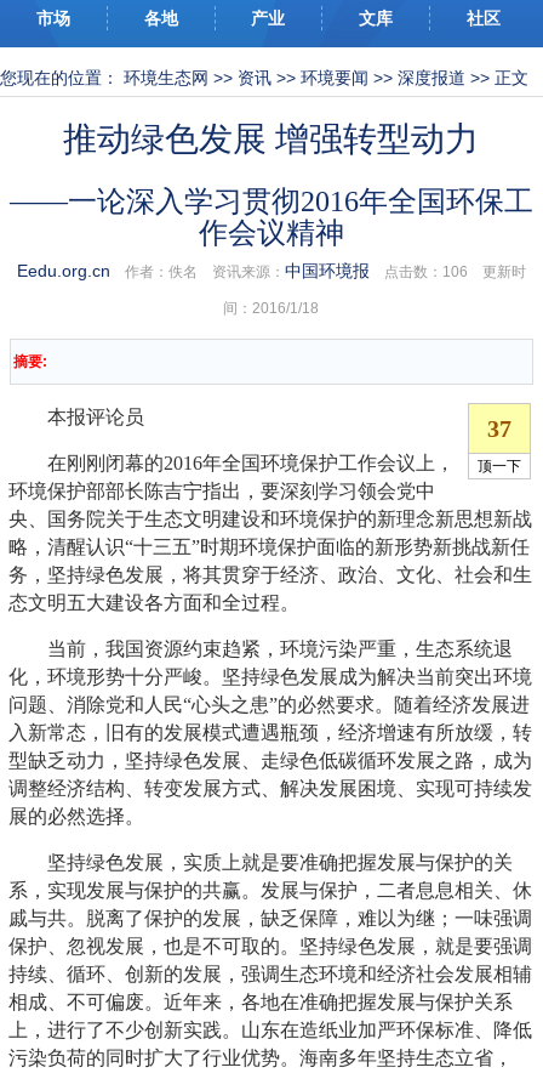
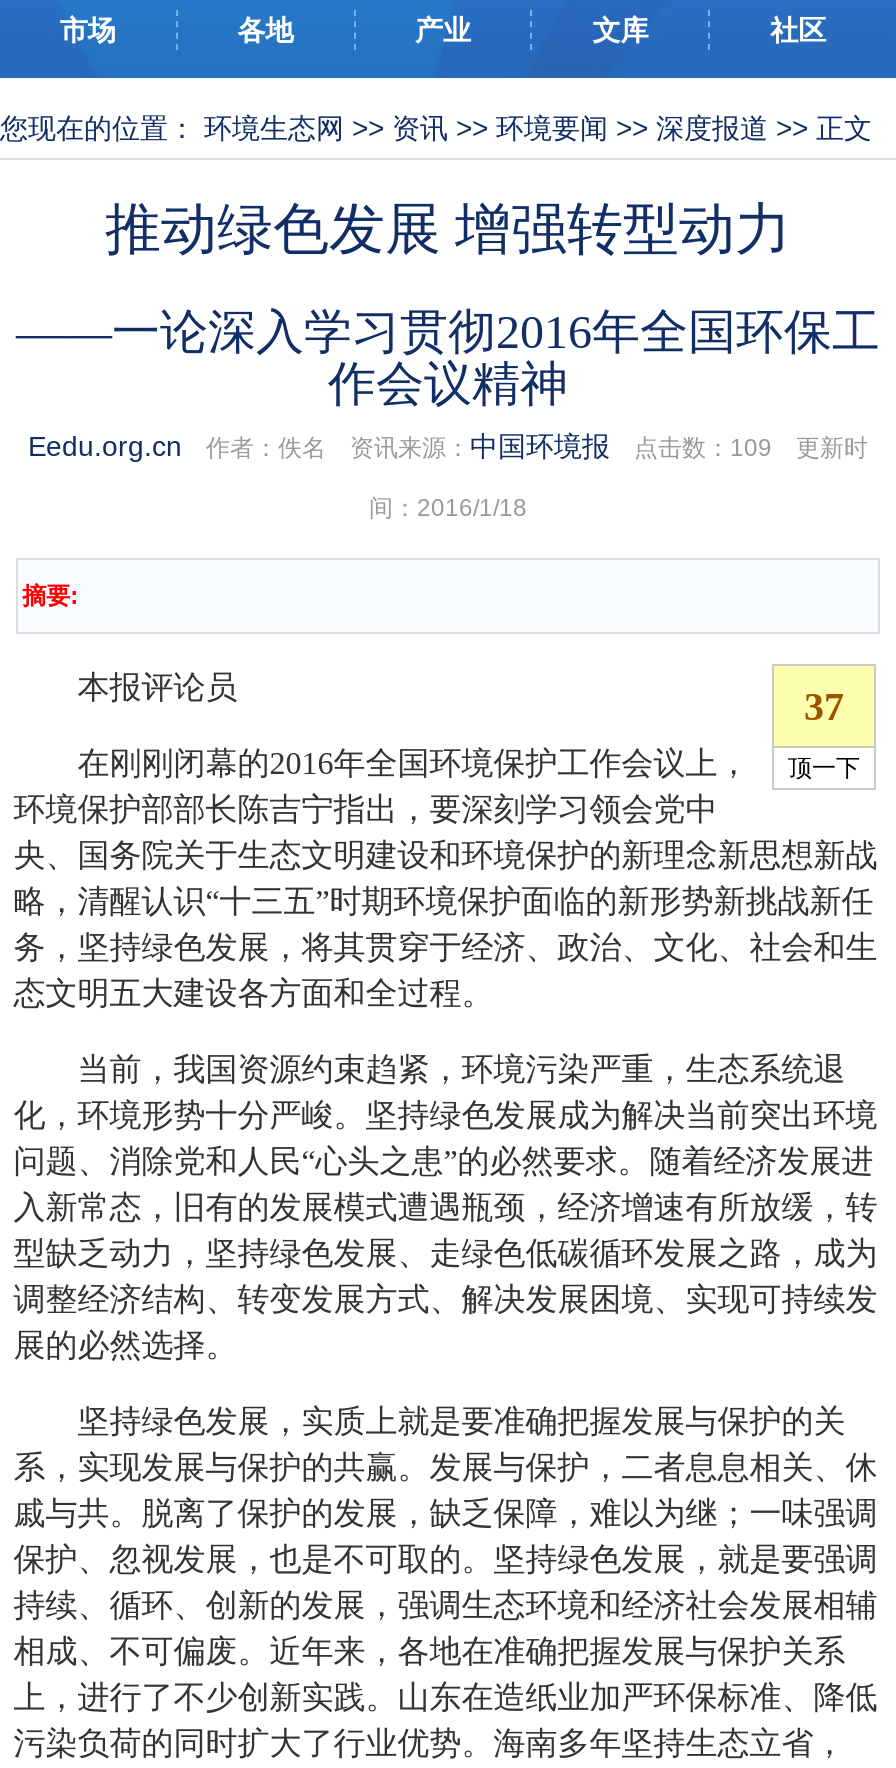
- Eedu.org.cn作者：佚名 资讯来源：中国环境报点击数：106 更新时
+ Eedu.org.cn作者：佚名 资讯来源：中国环境报点击数：109 更新时
